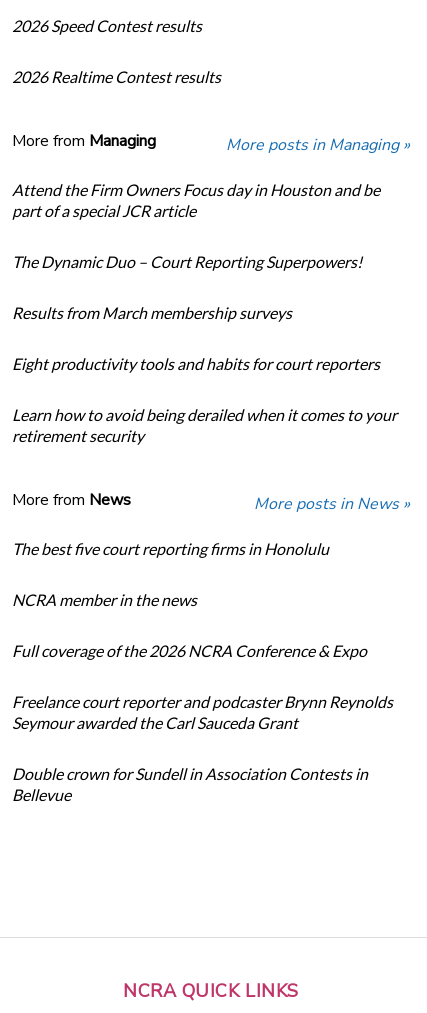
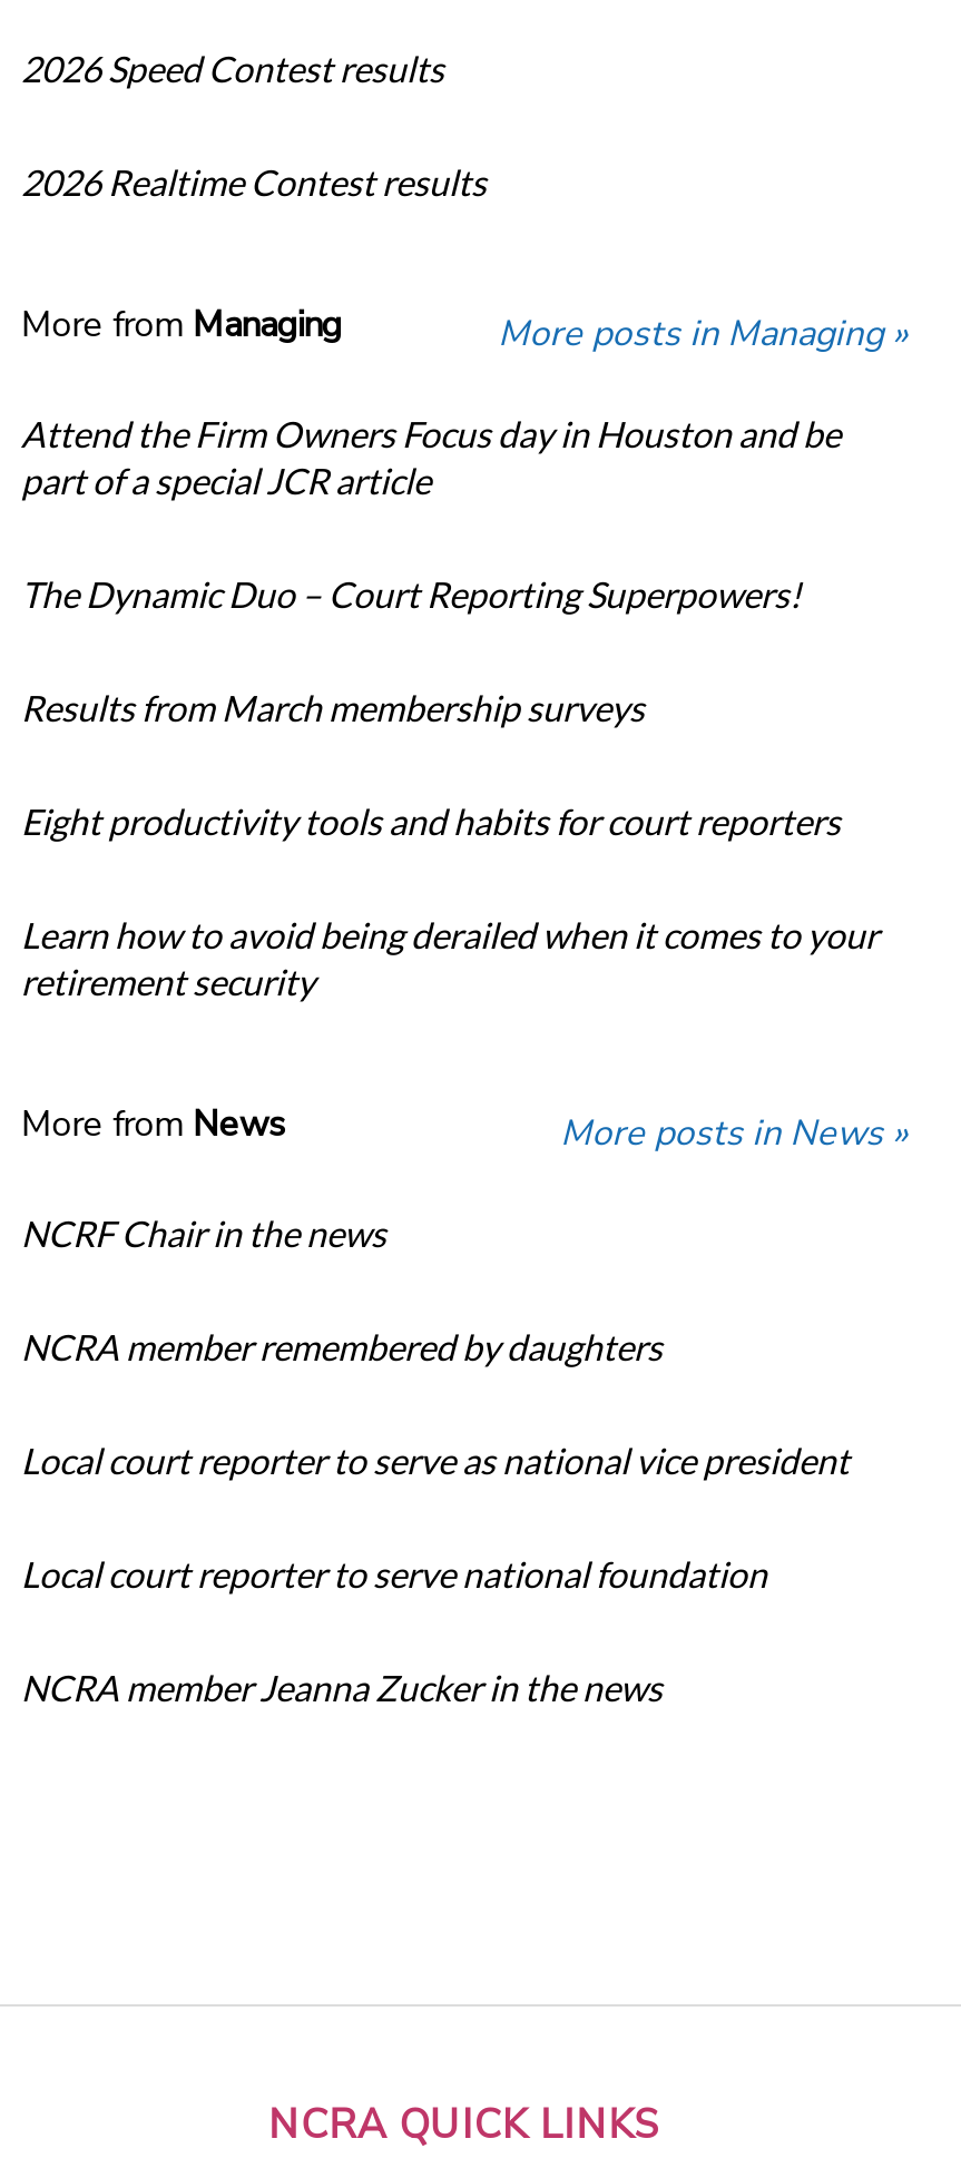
- The best five court reporting firms in Honolulu
+ NCRF Chair in the news

- NCRA member in the news
+ NCRA member remembered by daughters

- Full coverage of the 2026 NCRA Conference & Expo
+ Local court reporter to serve as national vice president

- Freelance court reporter and podcaster Brynn Reynolds
- Seymour awarded the Carl Sauceda Grant
+ Local court reporter to serve national foundation

- Double crown for Sundell in Association Contests in
- Bellevue
+ NCRA member Jeanna Zucker in the news
